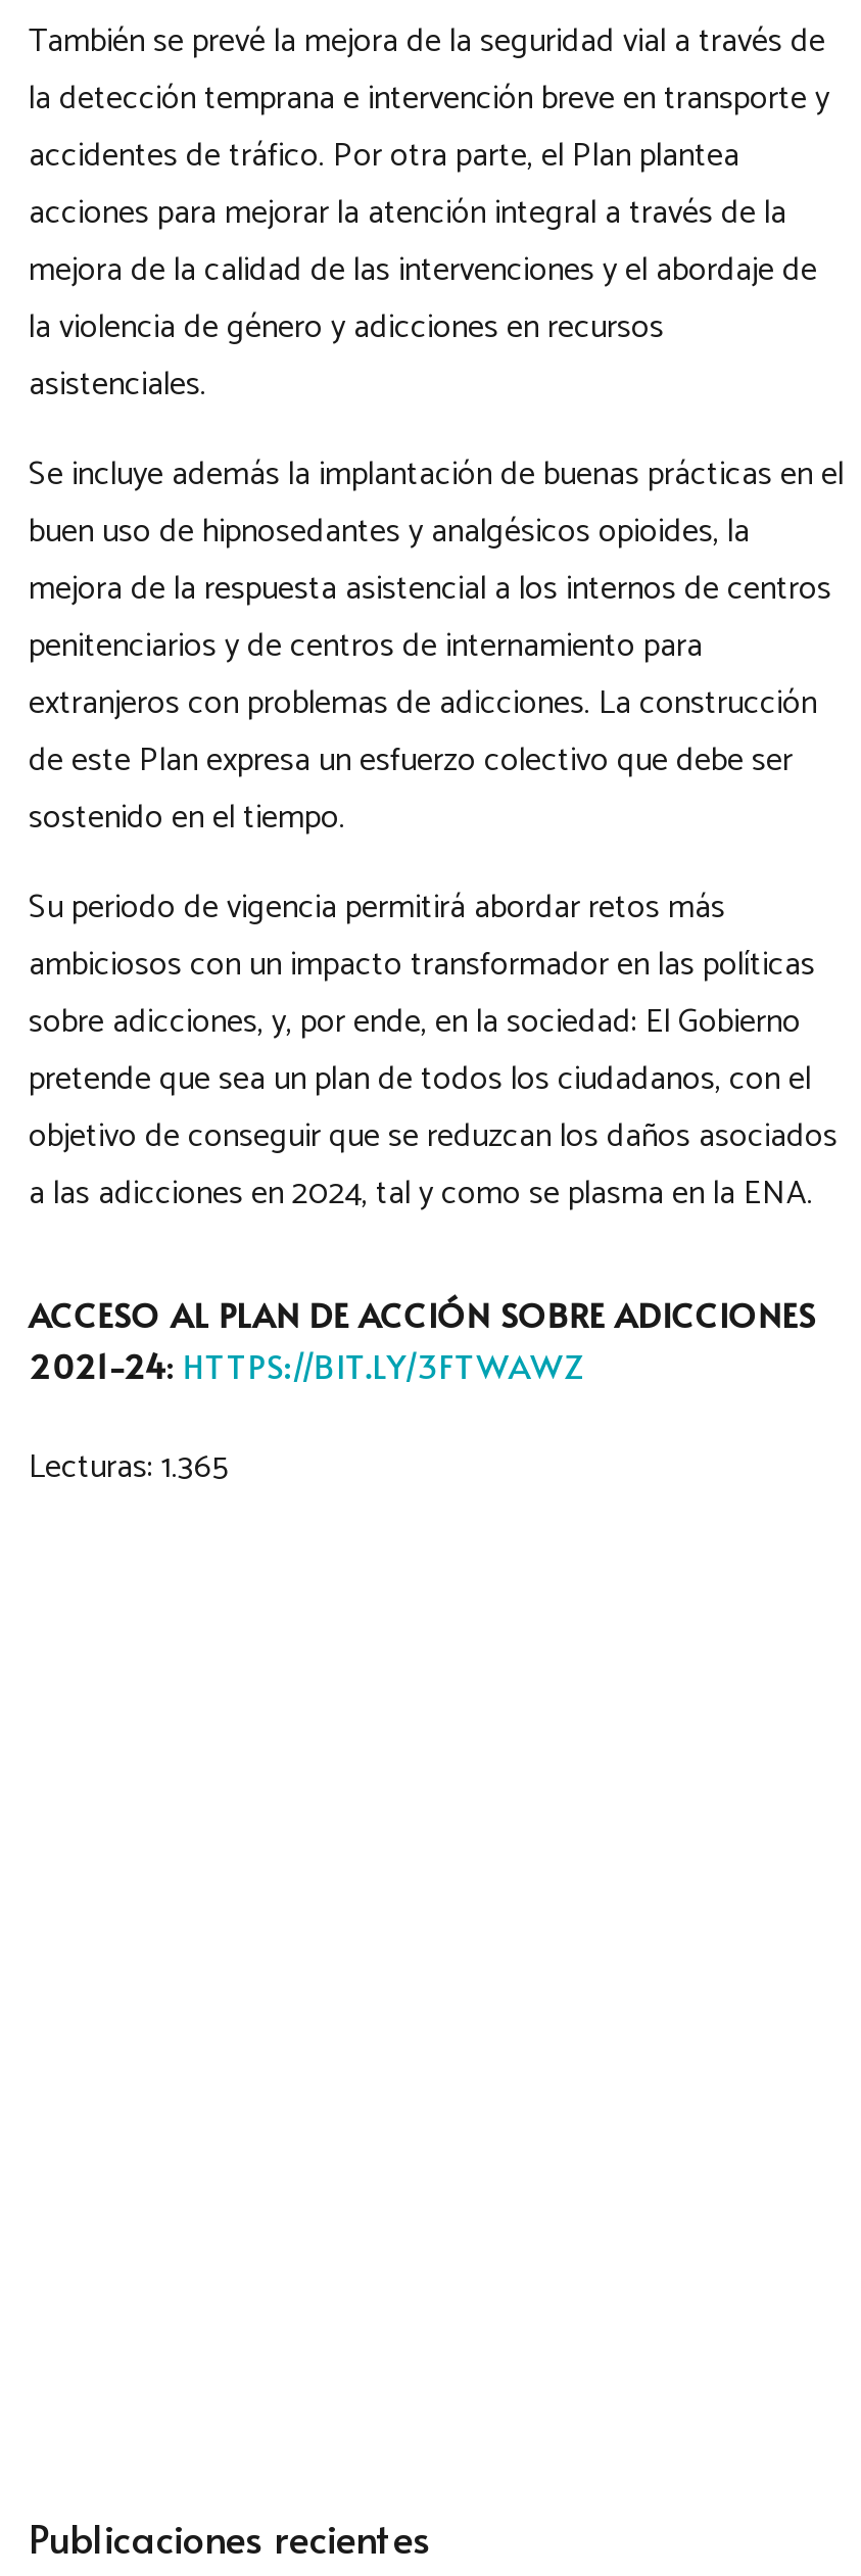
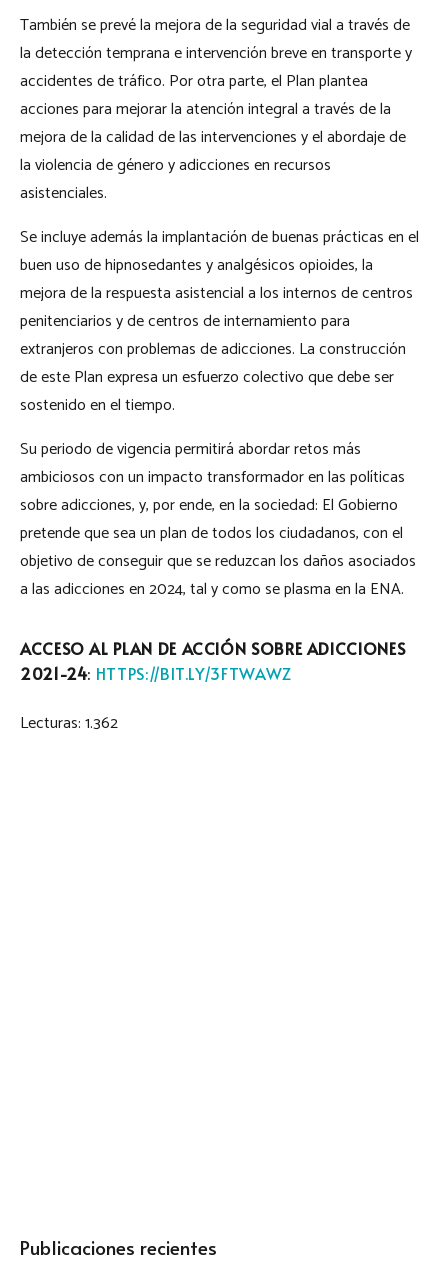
- Lecturas: 1.365
+ Lecturas: 1.362
